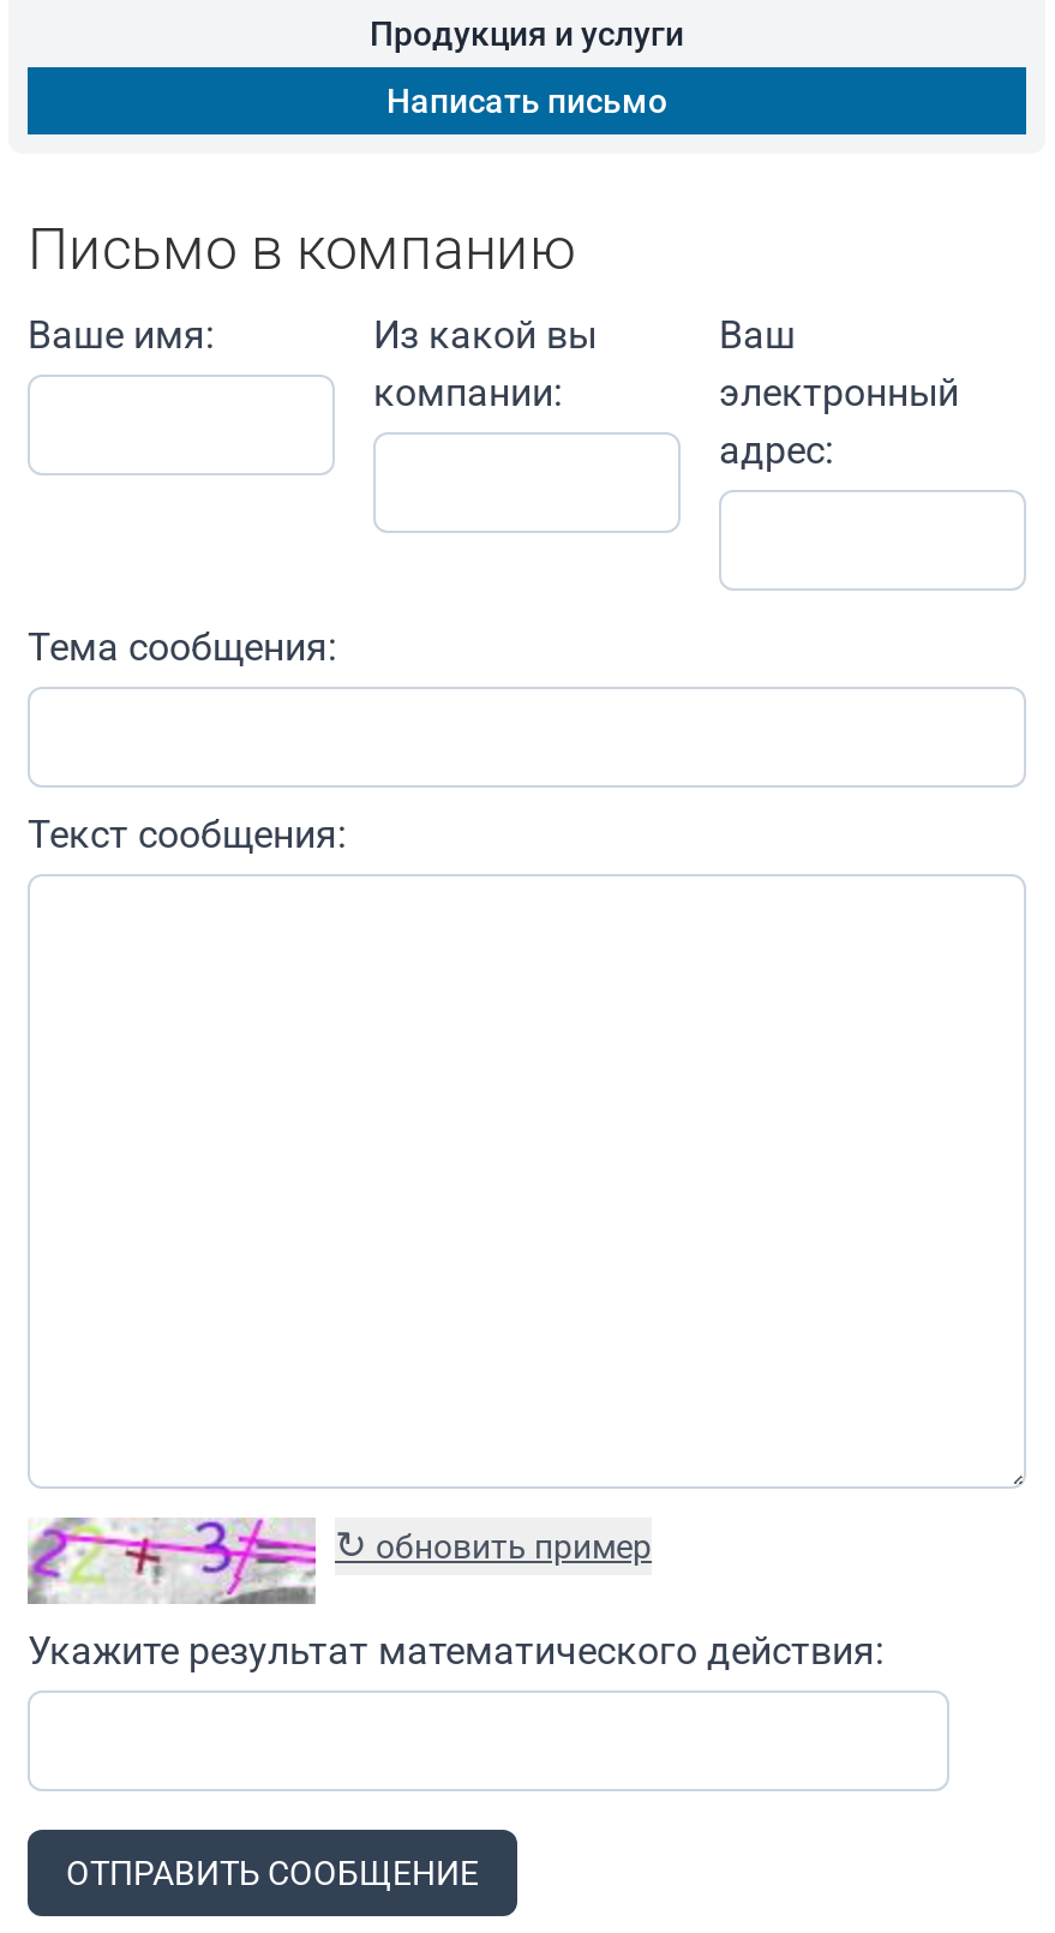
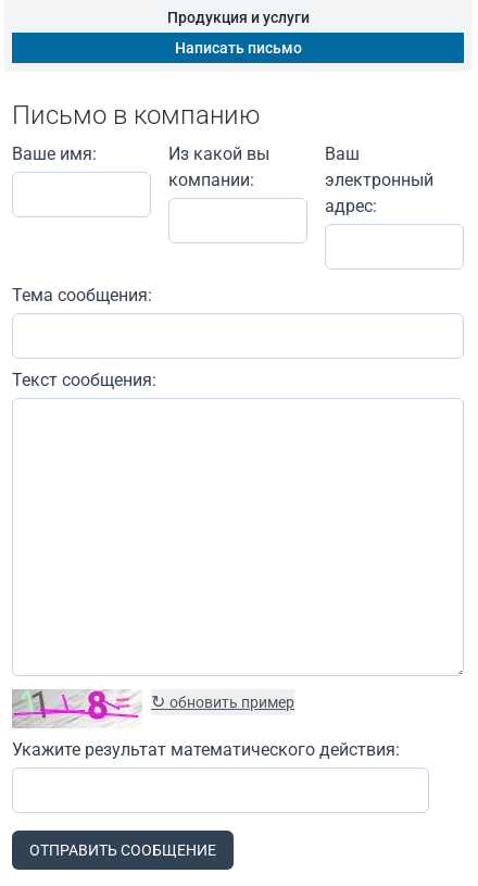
- [image]
+ [image]
